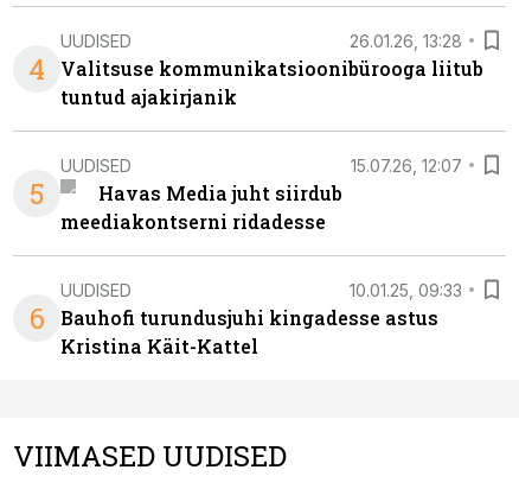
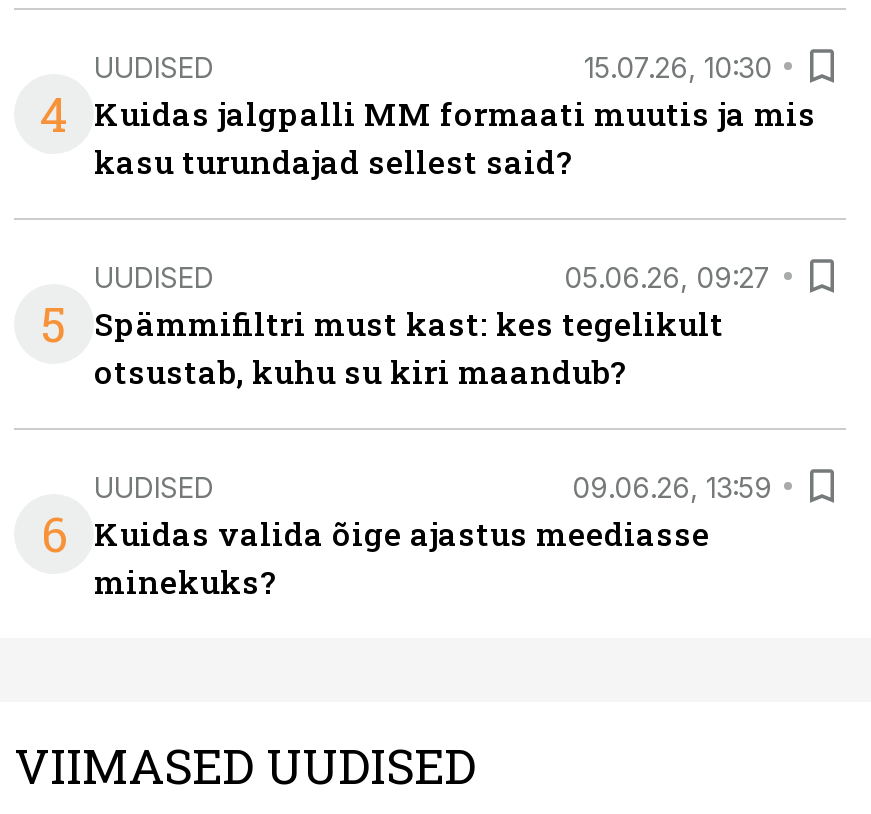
- 26.01.26, 13:28
- Valitsuse kommunikatsioonibürooga liitub
- tuntud ajakirjanik
+ 15.07.26, 10:30
+ Kuidas jalgpalli MM formaati muutis ja mis
+ kasu turundajad sellest said?

- 15.07.26, 12:07
- Havas Media juht siirdub
- meediakontserni ridadesse
+ 05.06.26, 09:27
+ Spämmifiltri must kast: kes tegelikult
+ otsustab, kuhu su kiri maandub?

- 10.01.25, 09:33
- Bauhofi turundusjuhi kingadesse astus
- Kristina Käit-Kattel
+ 09.06.26, 13:59
+ Kuidas valida õige ajastus meediasse
+ minekuks?
